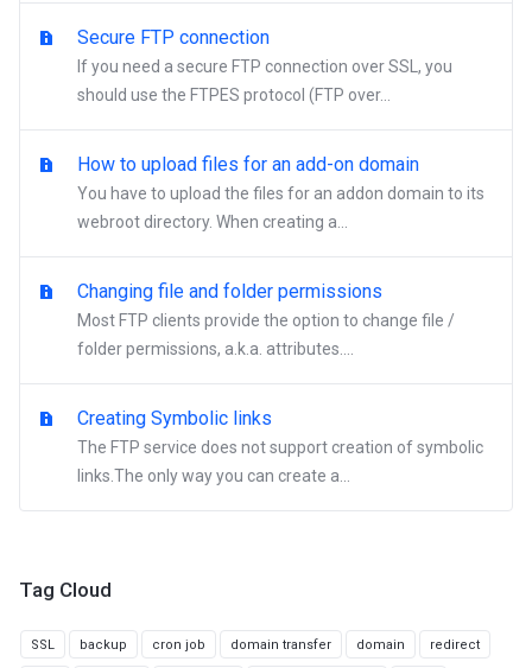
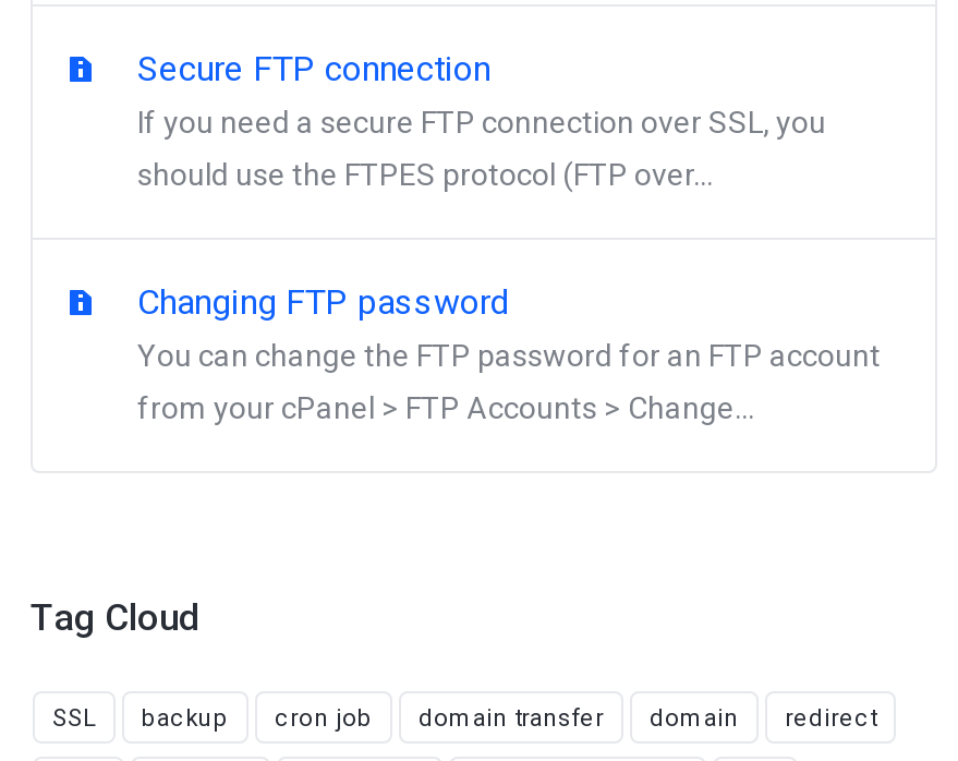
- How to upload files for an add-on domain
- You have to upload the files for an addon domain to its
- webroot directory. When creating a...
- Changing file and folder permissions
- Most FTP clients provide the option to change file /
- folder permissions, a.k.a. attributes....
- Creating Symbolic links
- The FTP service does not support creation of symbolic
- links.The only way you can create a...
+ Changing FTP password
+ You can change the FTP password for an FTP account
+ from your cPanel > FTP Accounts > Change...
